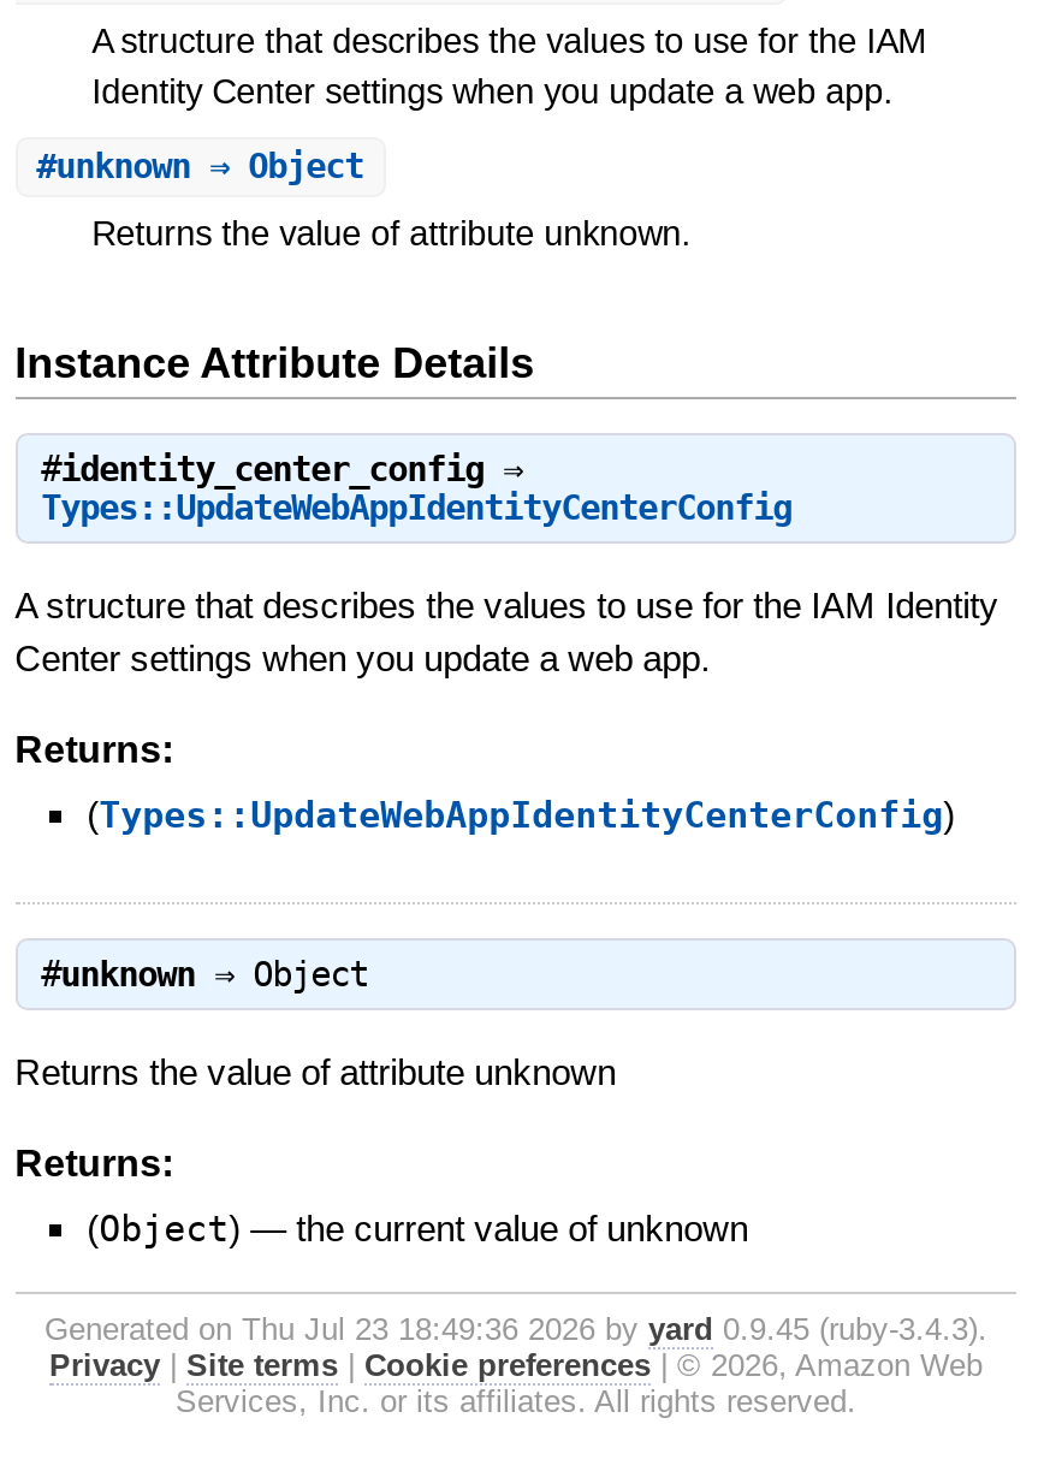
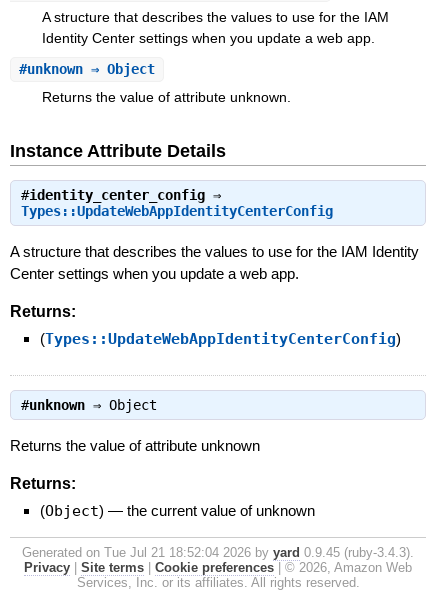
- Generated on Thu Jul 23 18:49:36 2026 by yard 0.9.45 (ruby-3.4.3).
+ Generated on Tue Jul 21 18:52:04 2026 by yard 0.9.45 (ruby-3.4.3).
